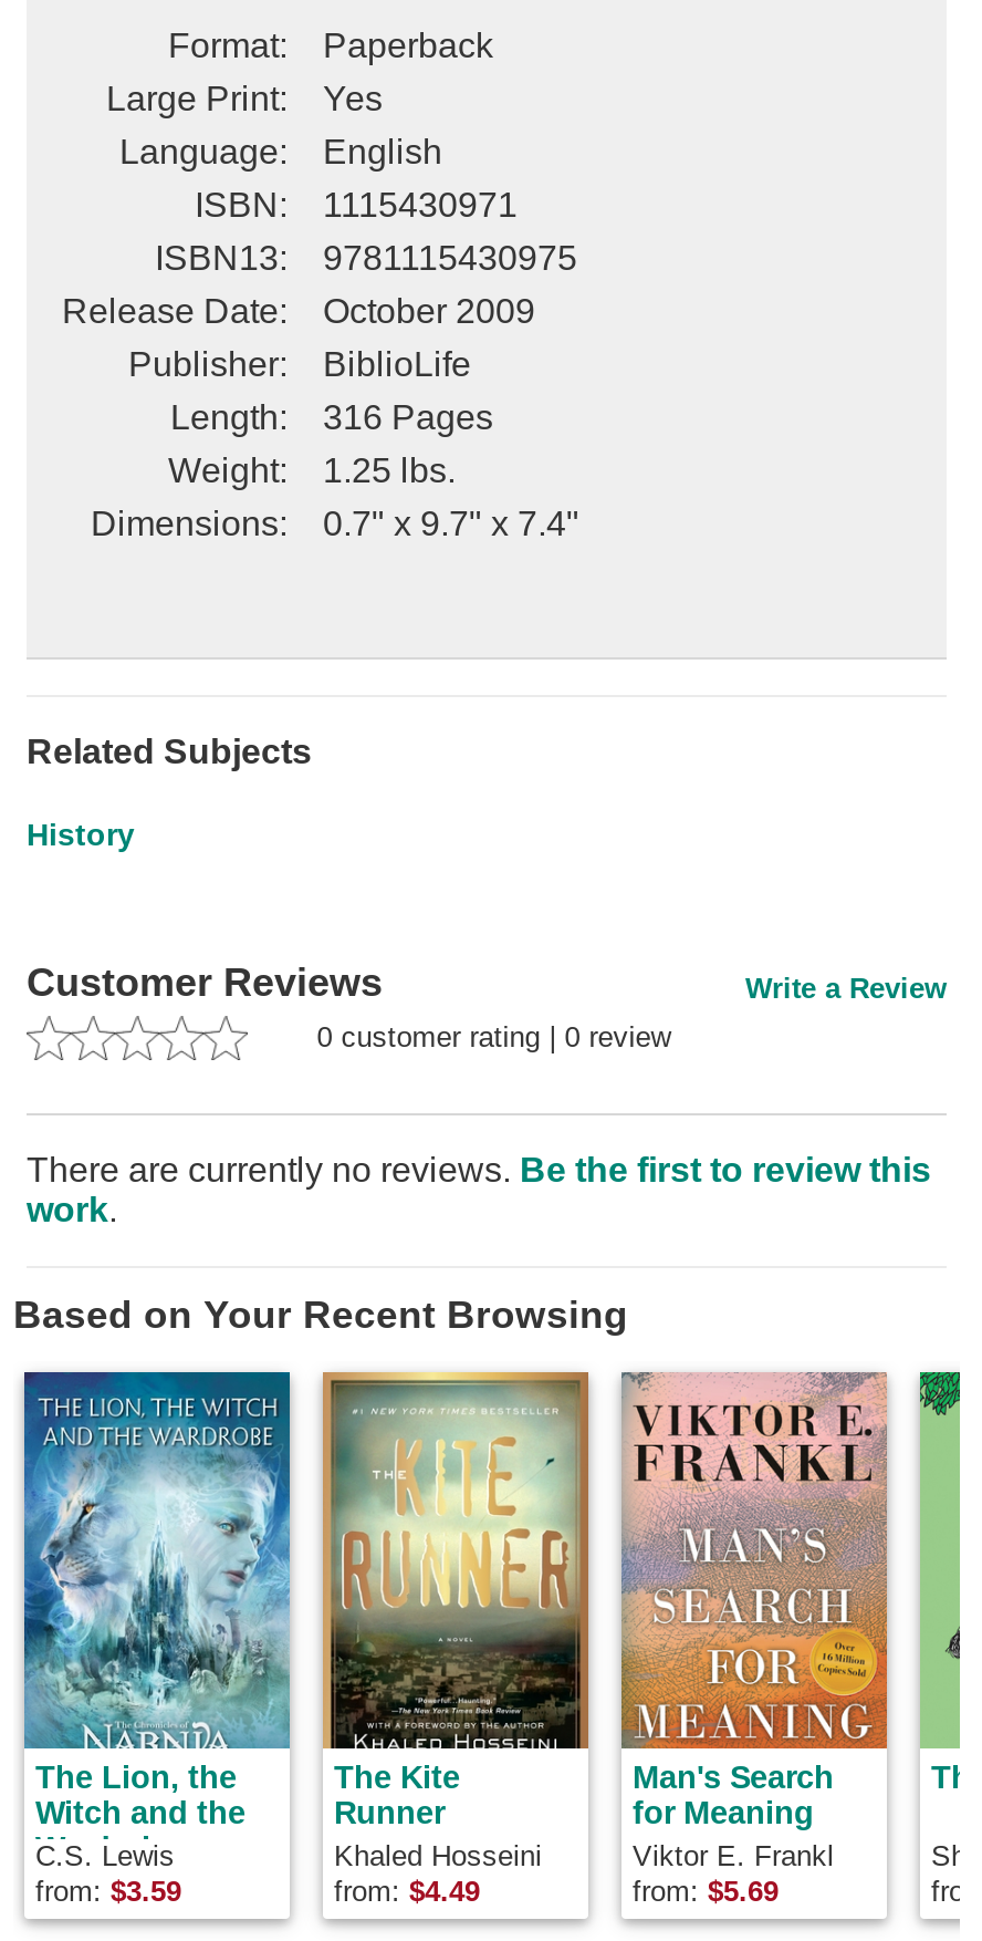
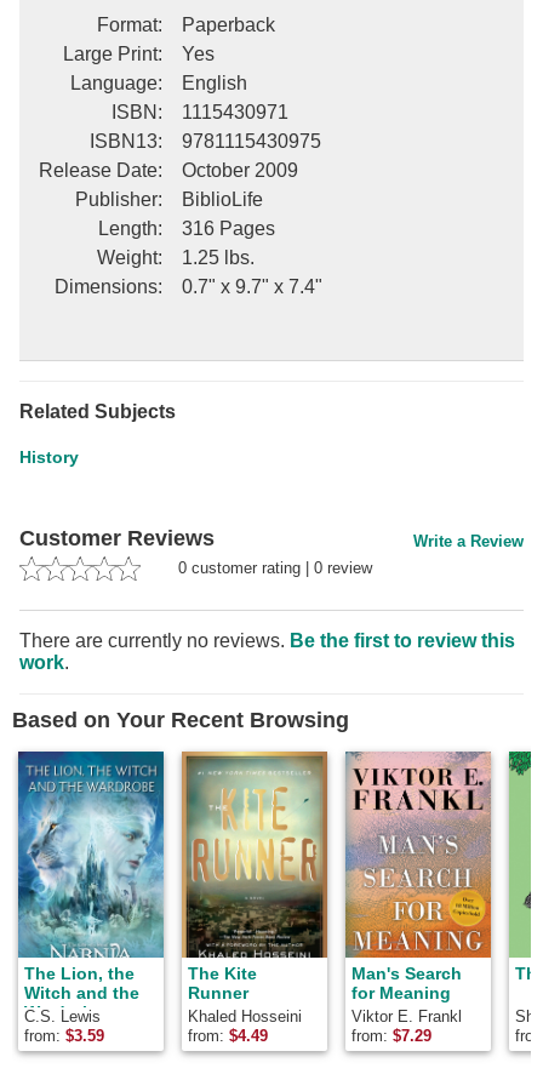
- from: $5.69
+ from: $7.29
